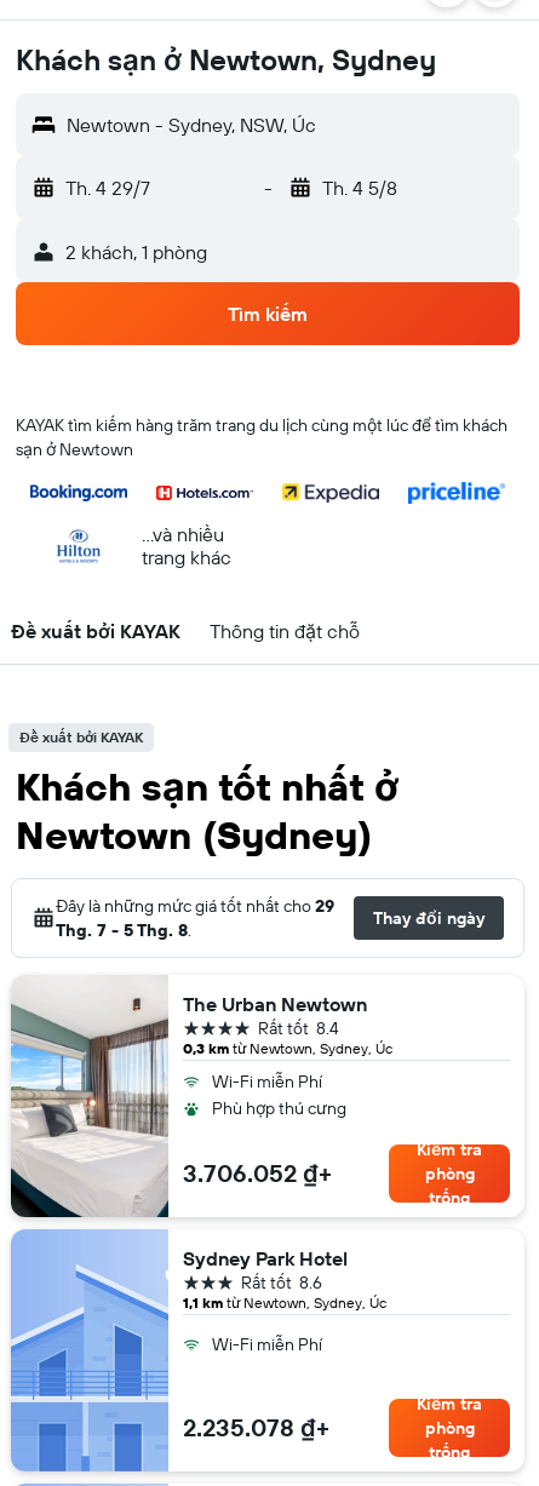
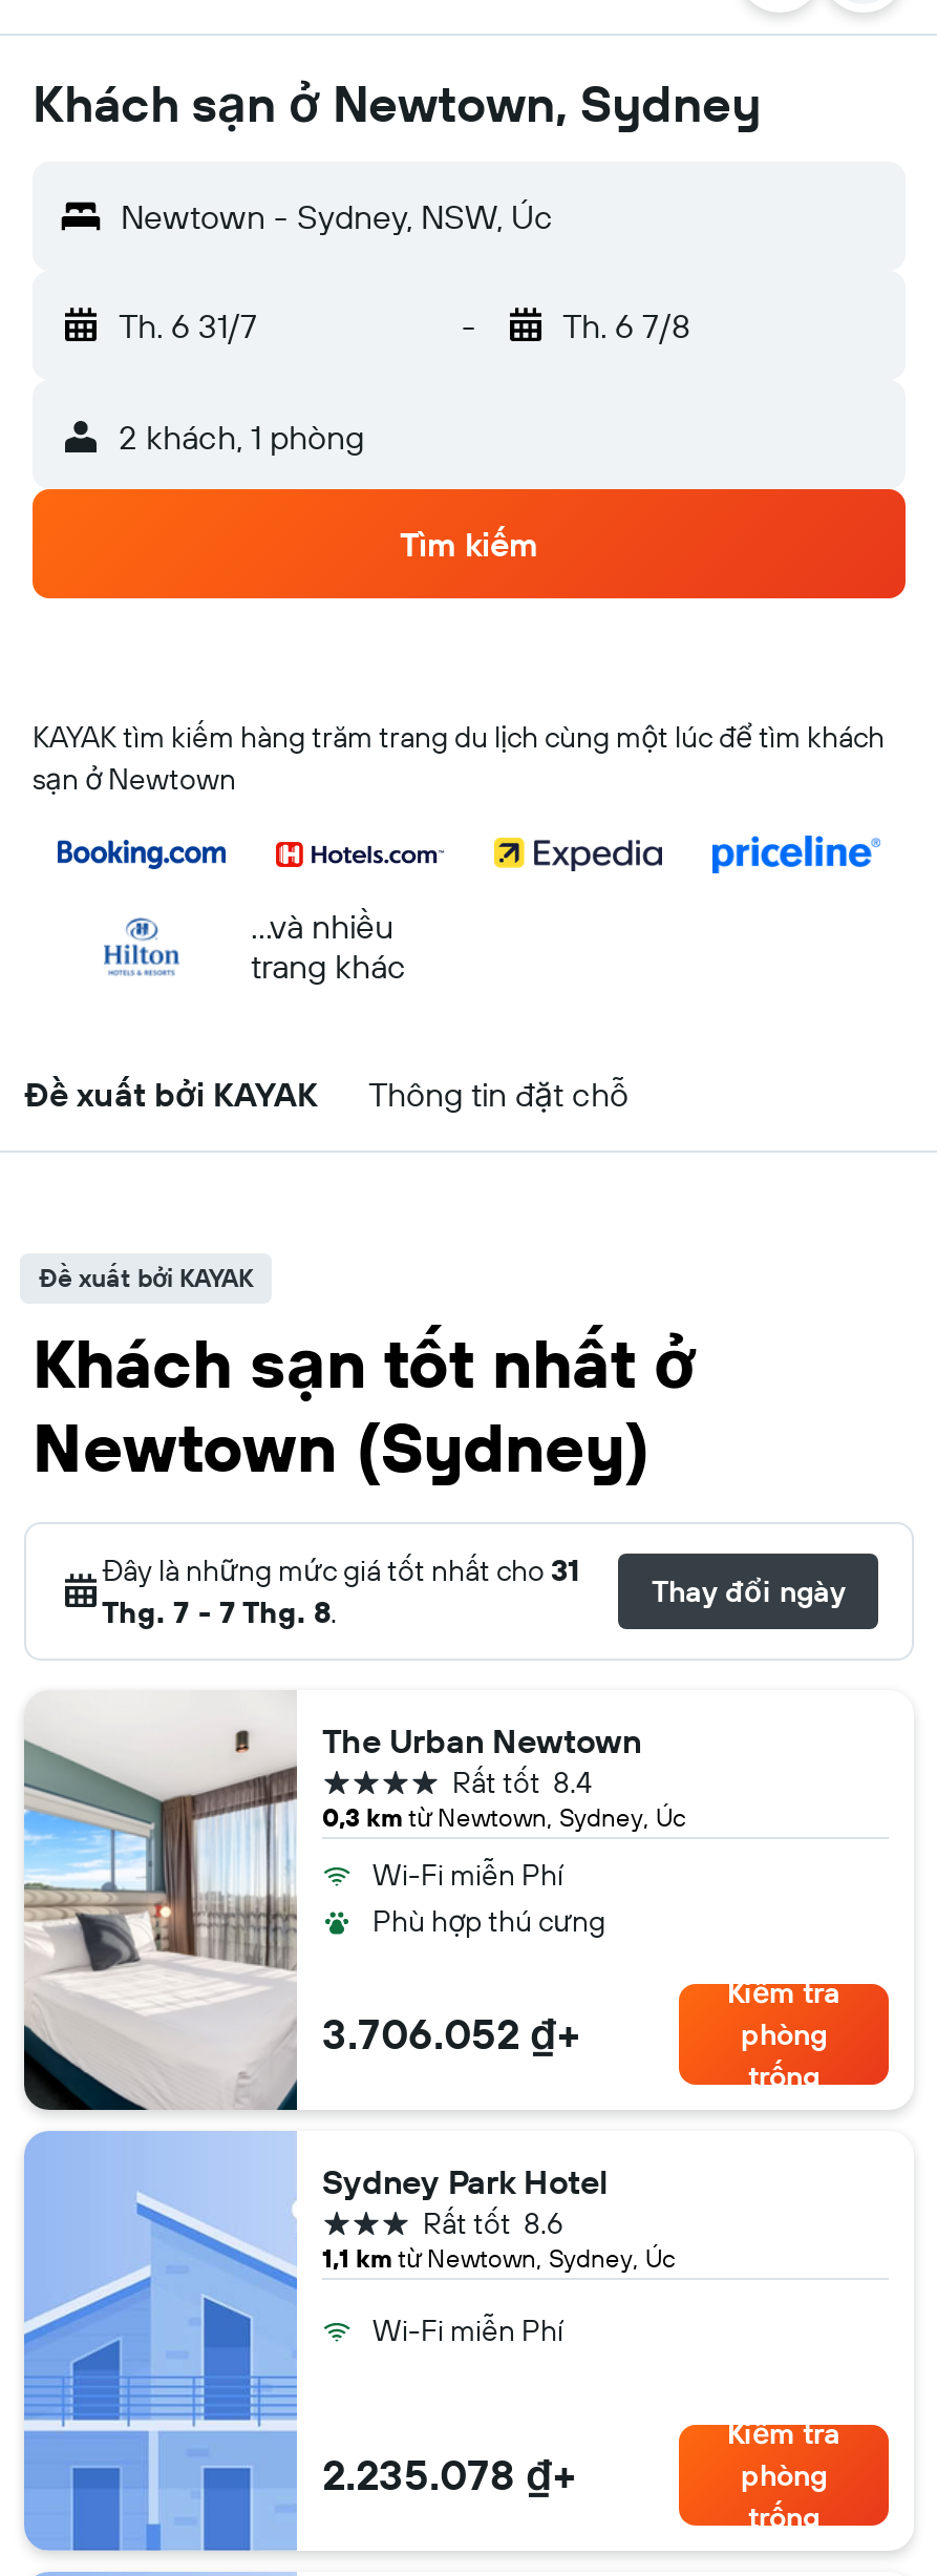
- Th. 4 29/7
+ Th. 6 31/7

- Th. 4 5/8
+ Th. 6 7/8

- Đây là những mức giá tốt nhất cho 29
+ Đây là những mức giá tốt nhất cho 31

- Thg. 7 - 5 Thg. 8.
+ Thg. 7 - 7 Thg. 8.
